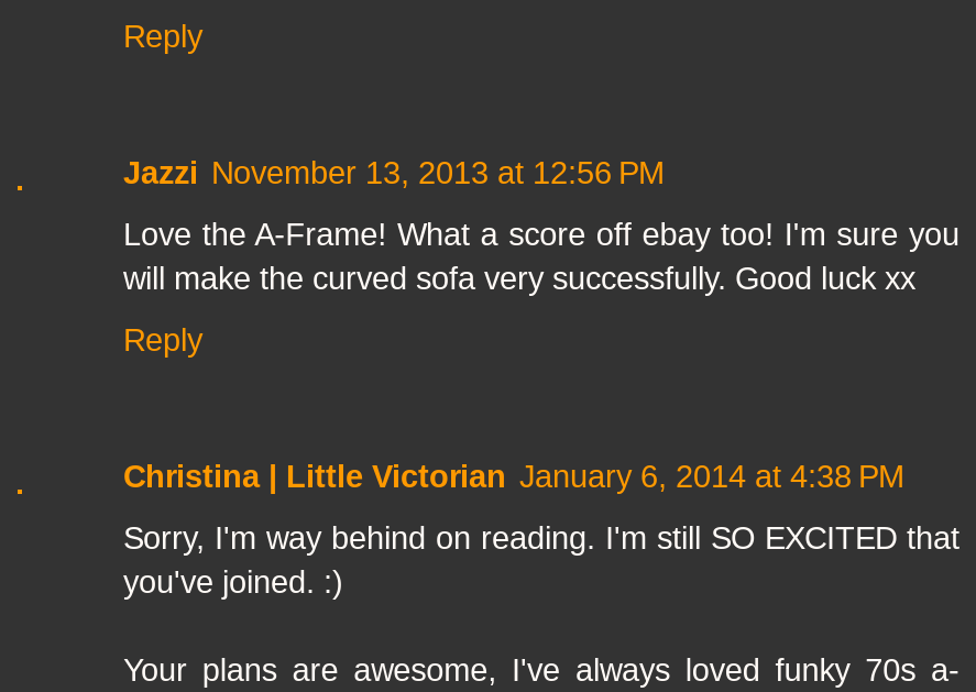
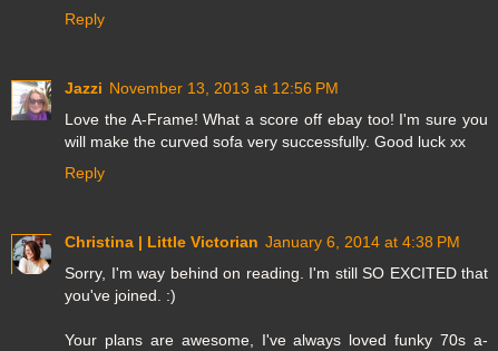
+ [image]

+ [image]
